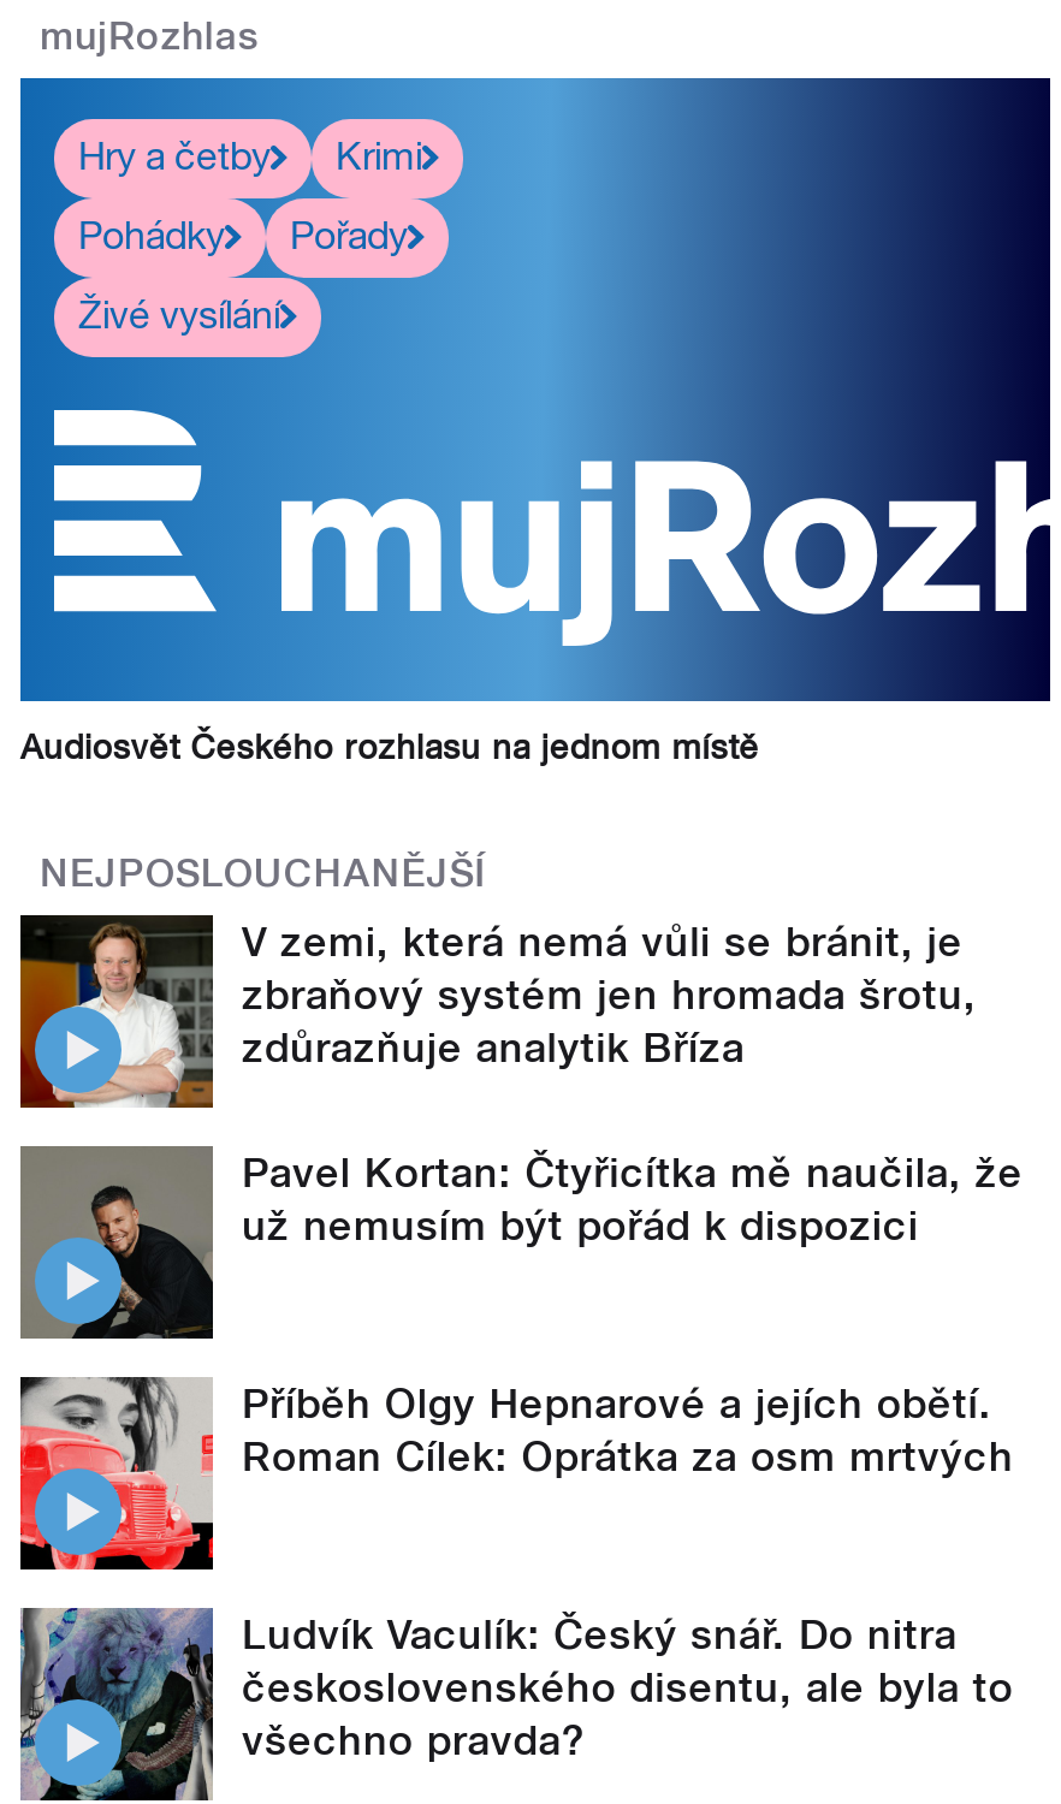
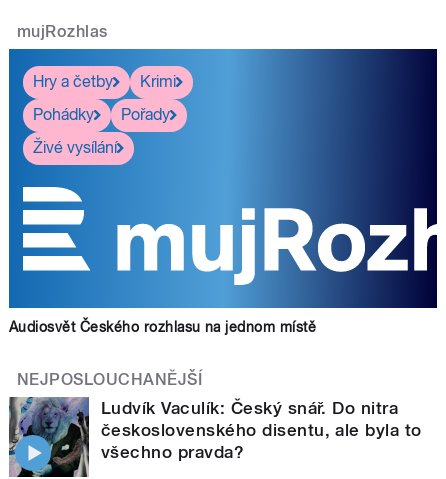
- [image]
- V zemi, která nemá vůli se bránit, je
- zbraňový systém jen hromada šrotu,
- zdůrazňuje analytik Bříza
- Pavel Kortan: Čtyřicítka mě naučila, že
- už nemusím být pořád k dispozici

- [image]
- Příběh Olgy Hepnarové a jejích obětí.
- Roman Cílek: Oprátka za osm mrtvých

- [image]
